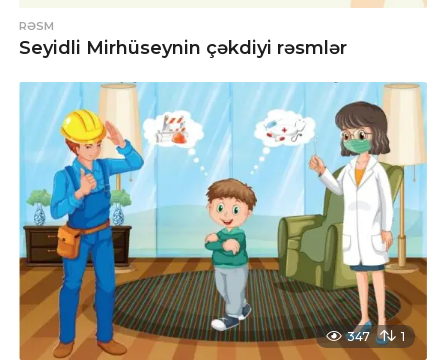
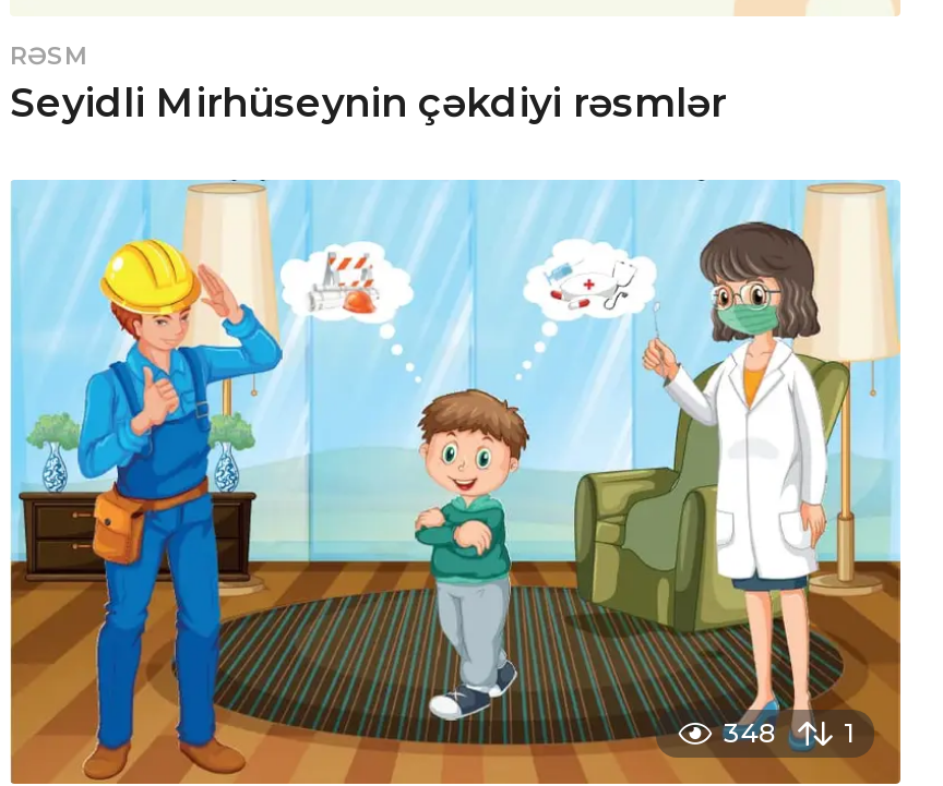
- 347
+ 348
